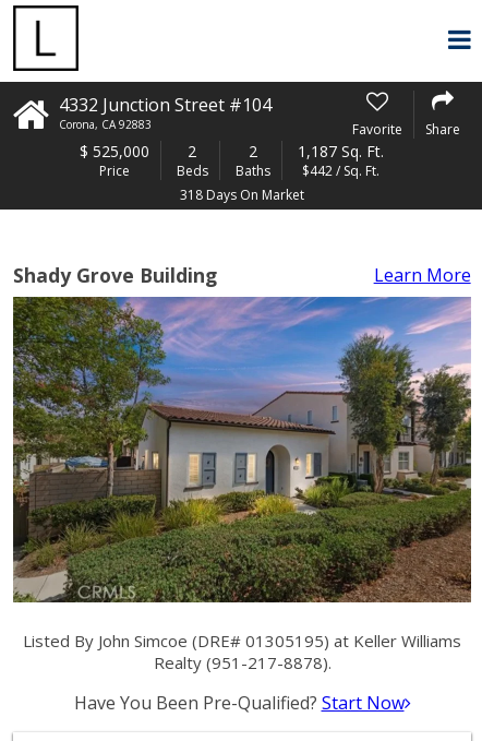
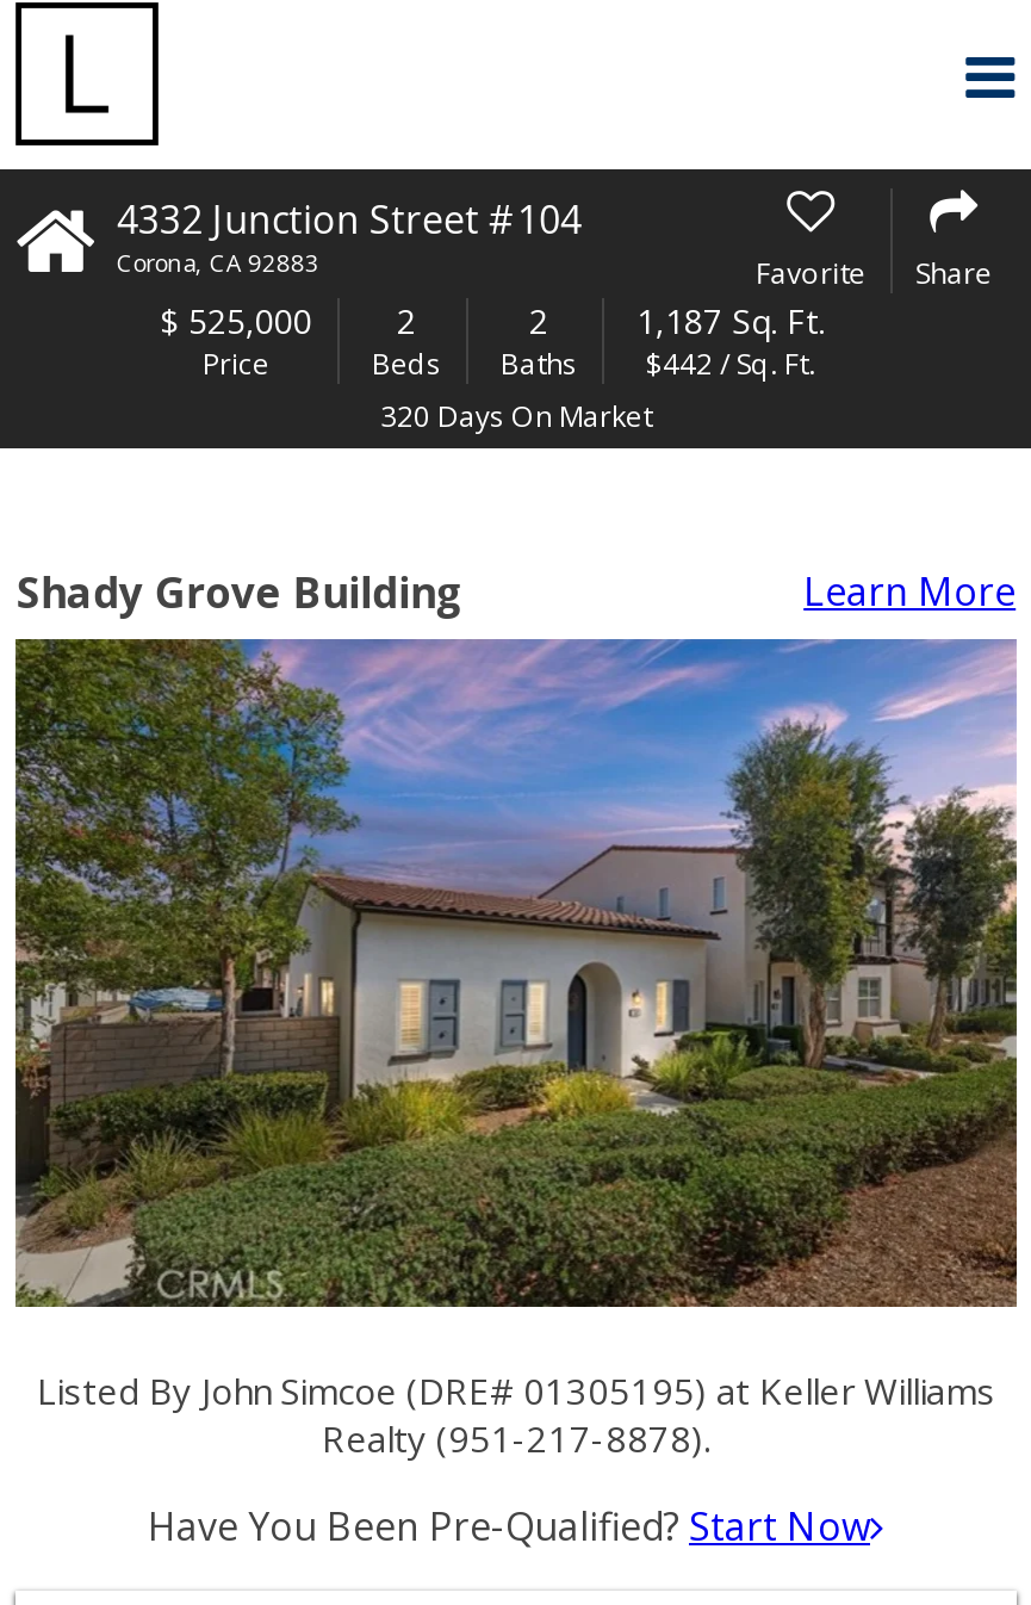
- 318 Days On Market
+ 320 Days On Market
